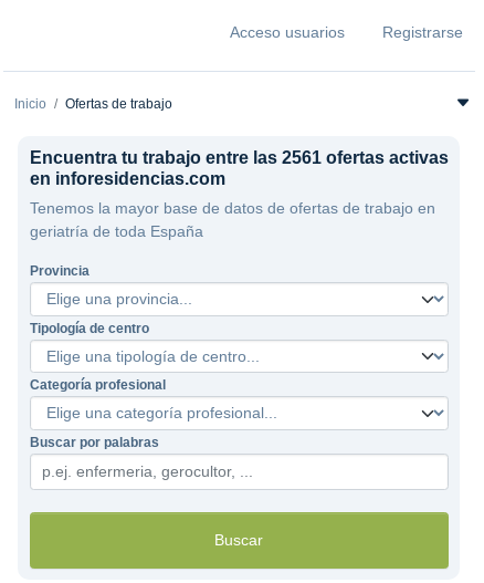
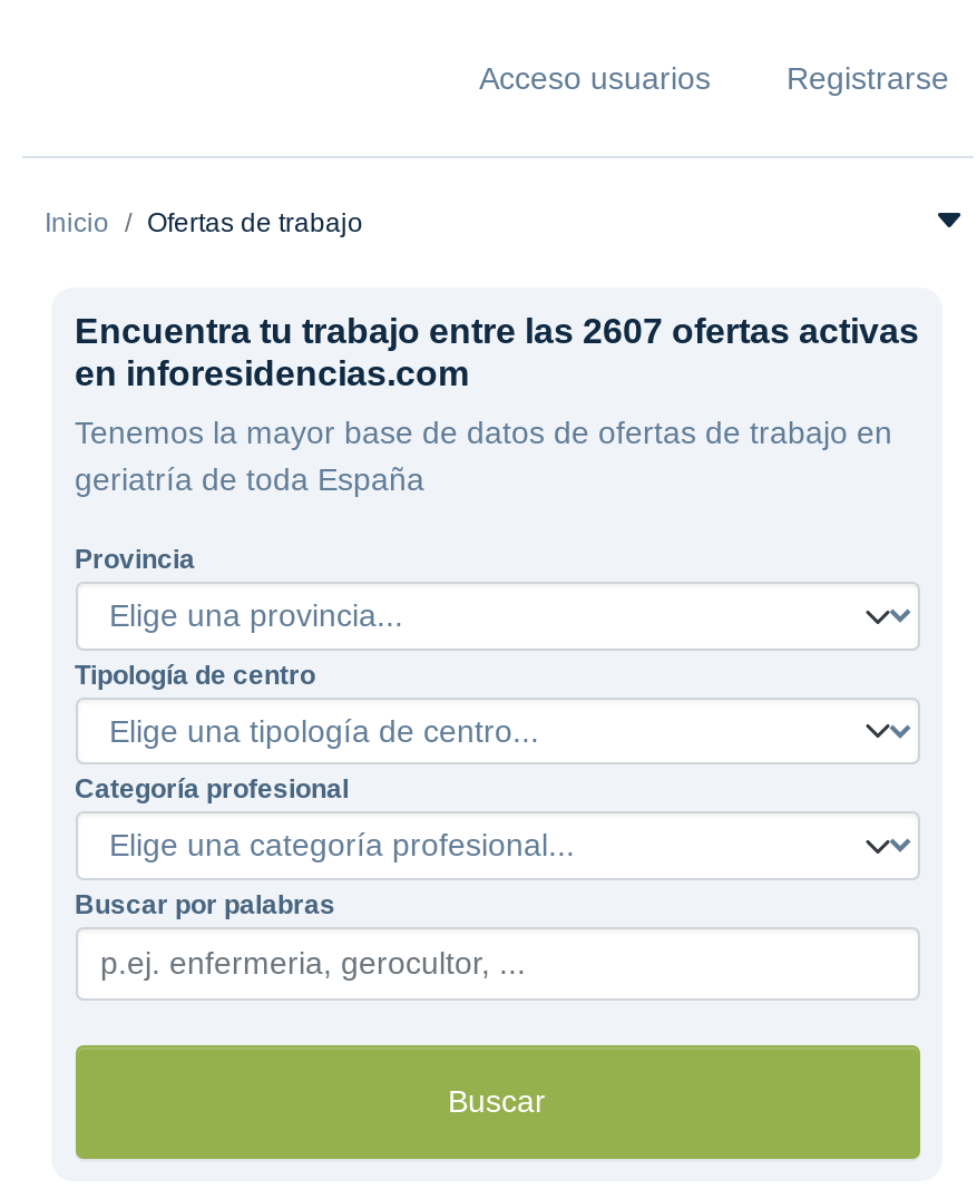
- Encuentra tu trabajo entre las 2561 ofertas activas
+ Encuentra tu trabajo entre las 2607 ofertas activas
